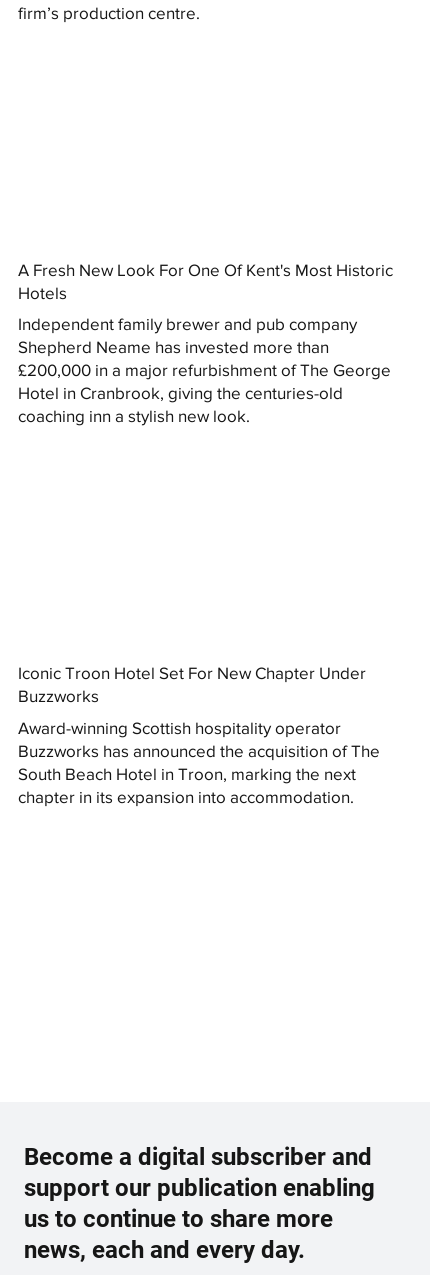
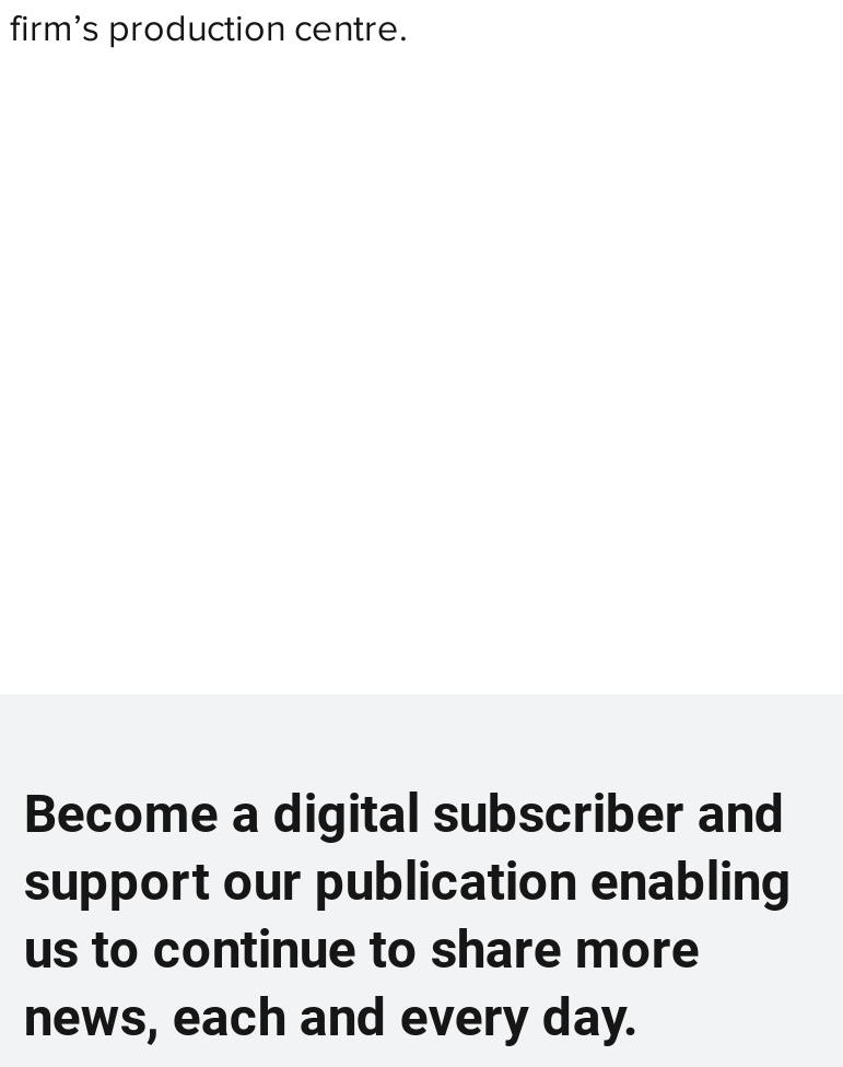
- A Fresh New Look For One Of Kent's Most Historic
- Hotels
- Independent family brewer and pub company
- Shepherd Neame has invested more than
- £200,000 in a major refurbishment of The George
- Hotel in Cranbrook, giving the centuries-old
- coaching inn a stylish new look.

- Iconic Troon Hotel Set For New Chapter Under
- Buzzworks
- Award-winning Scottish hospitality operator
- Buzzworks has announced the acquisition of The
- South Beach Hotel in Troon, marking the next
- chapter in its expansion into accommodation.
